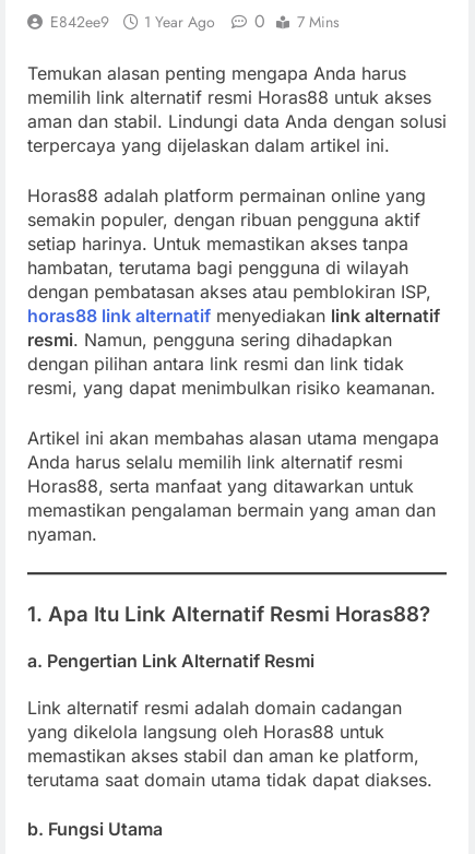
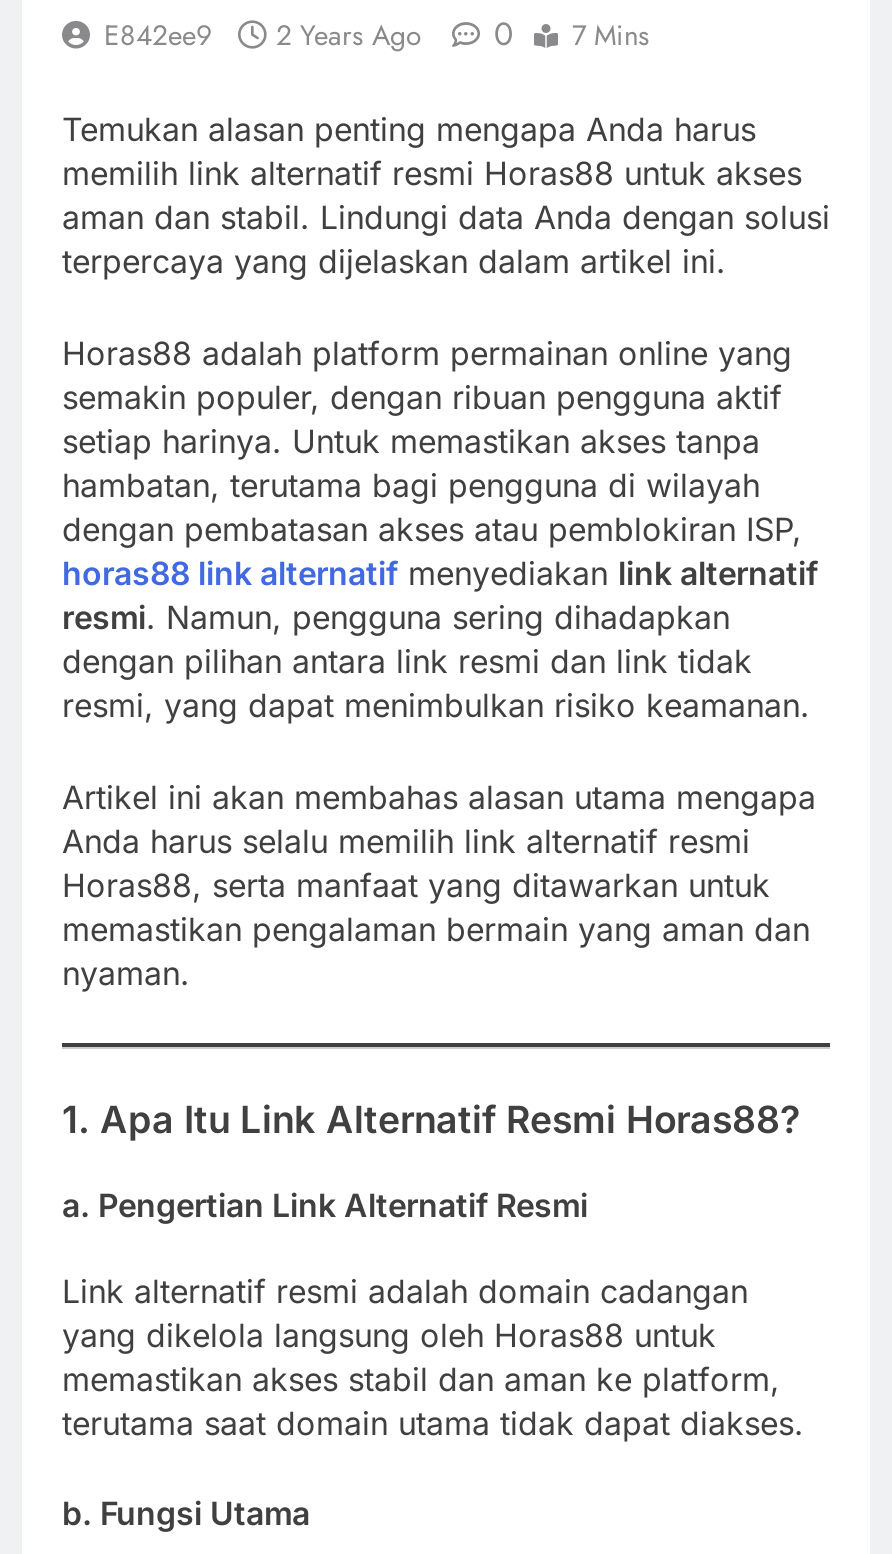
- E842ee9 1 Year Ago 0 7 Mins
+ E842ee9 2 Years Ago 0 7 Mins
